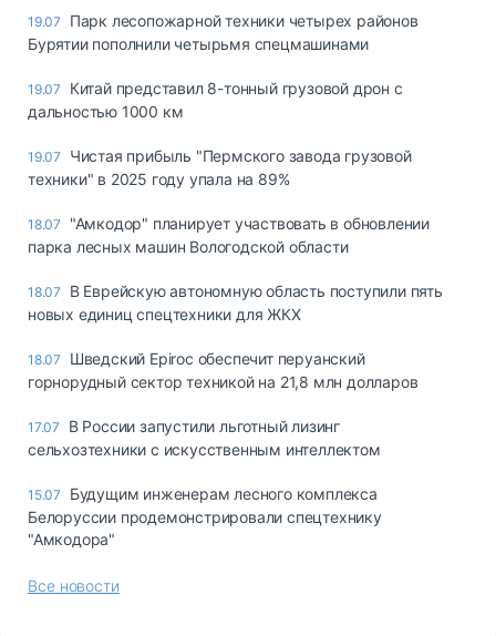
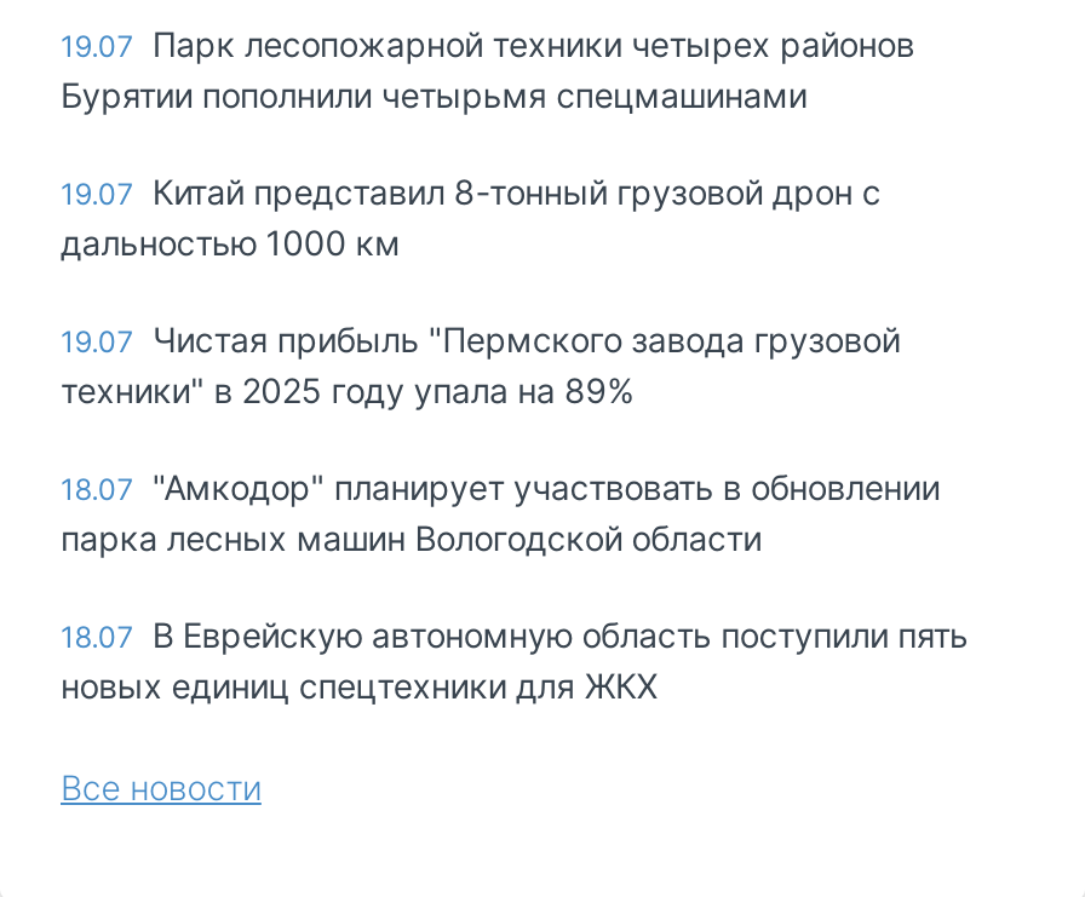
- 18.07 Шведский Epiroc обеспечит перуанский
- горнорудный сектор техникой на 21,8 млн долларов
- 17.07 В России запустили льготный лизинг
- сельхозтехники с искусственным интеллектом
- 15.07 Будущим инженерам лесного комплекса
- Белоруссии продемонстрировали спецтехнику
- "Амкодора"
